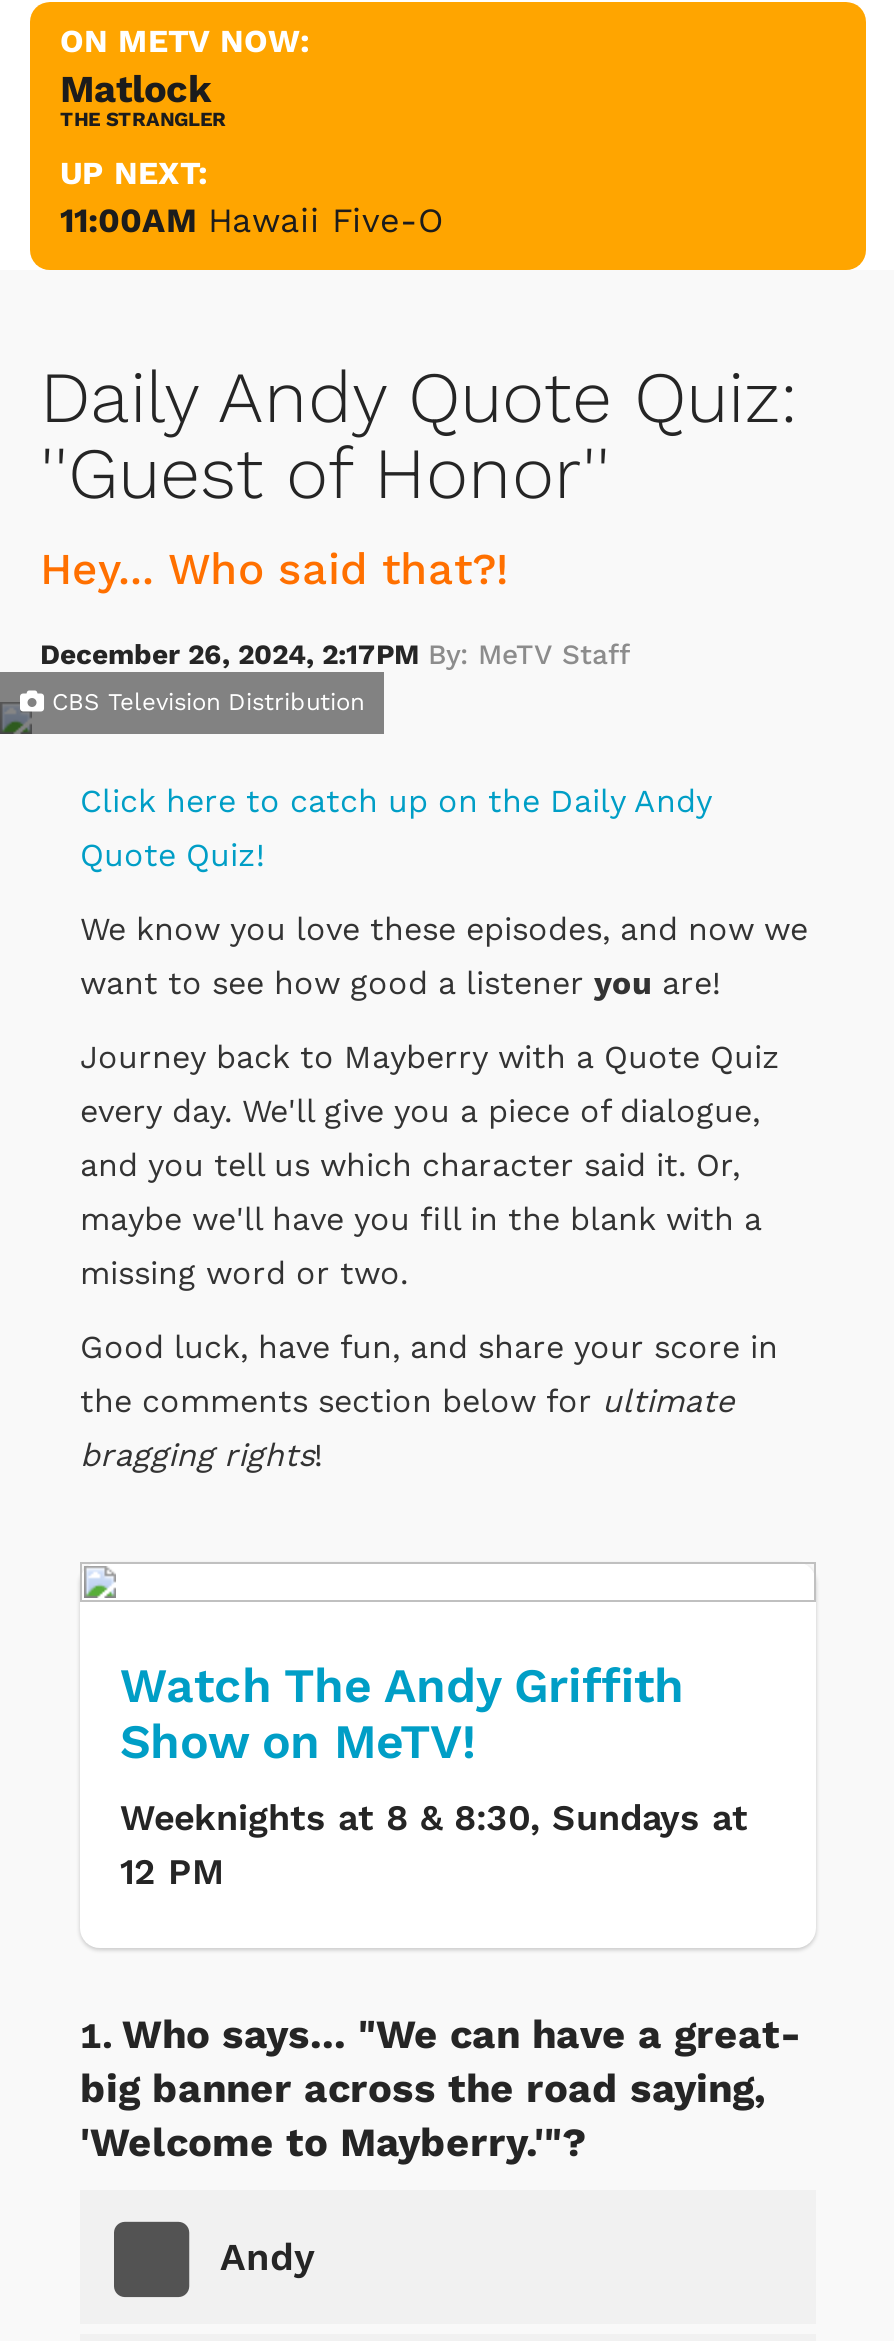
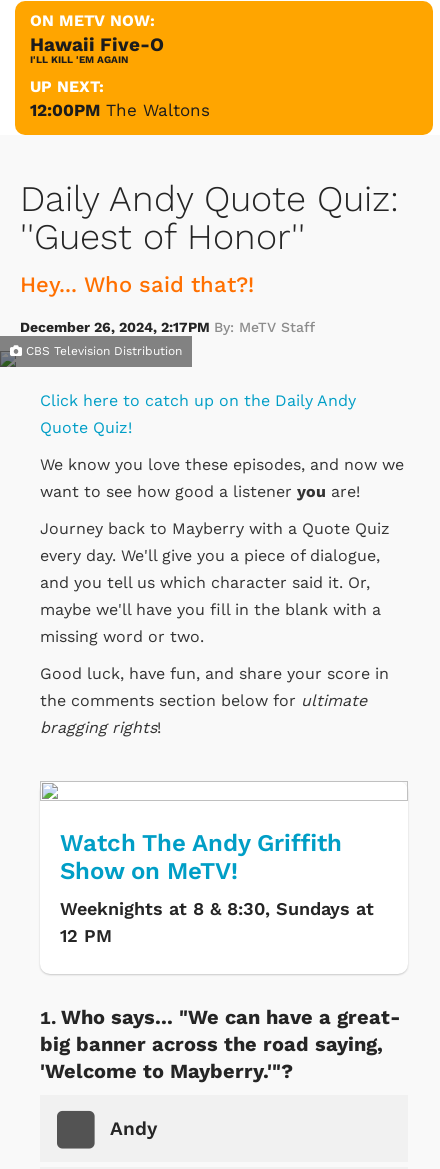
- Matlock
- THE STRANGLER
+ Hawaii Five-O
+ I'LL KILL 'EM AGAIN

- 11:00AM Hawaii Five-O
+ 12:00PM The Waltons
